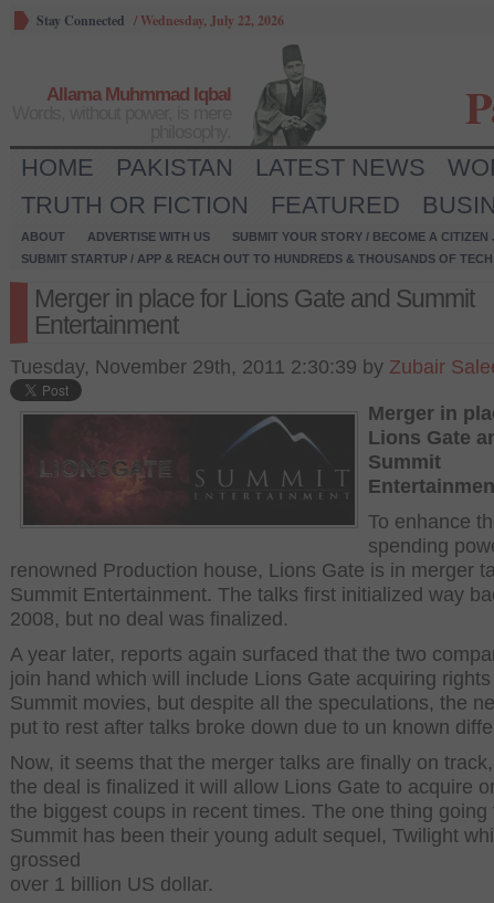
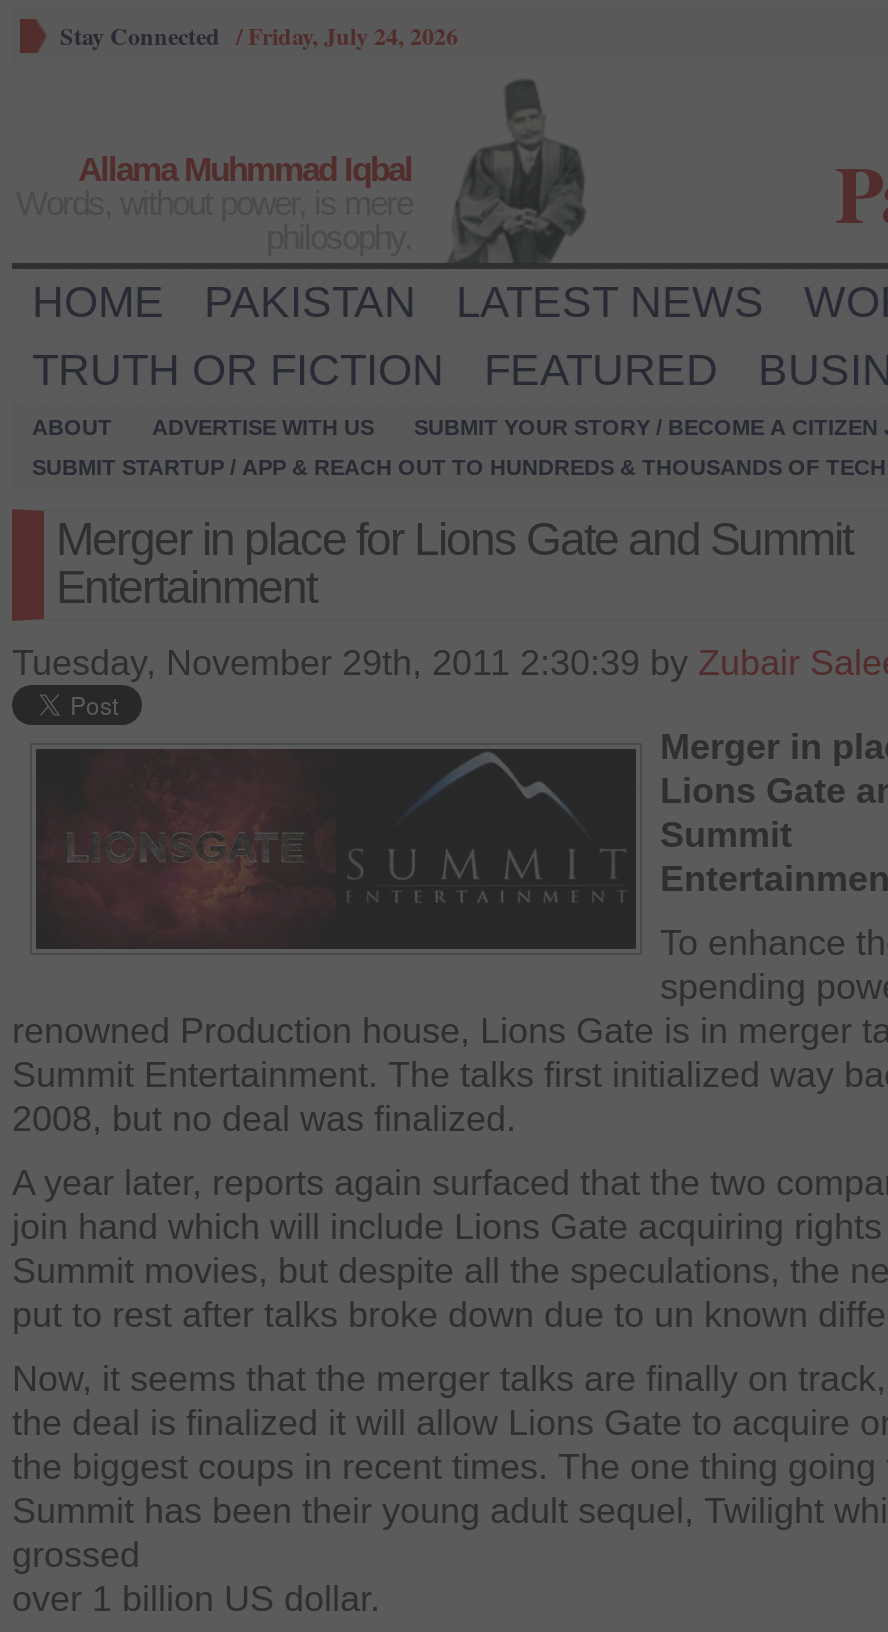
- Stay Connected / Wednesday, July 22, 2026
+ Stay Connected / Friday, July 24, 2026
